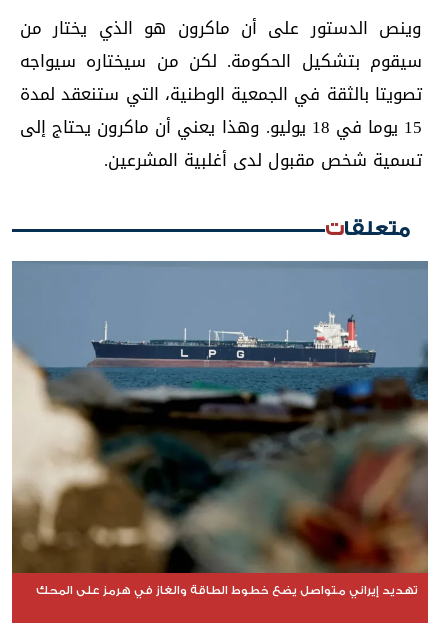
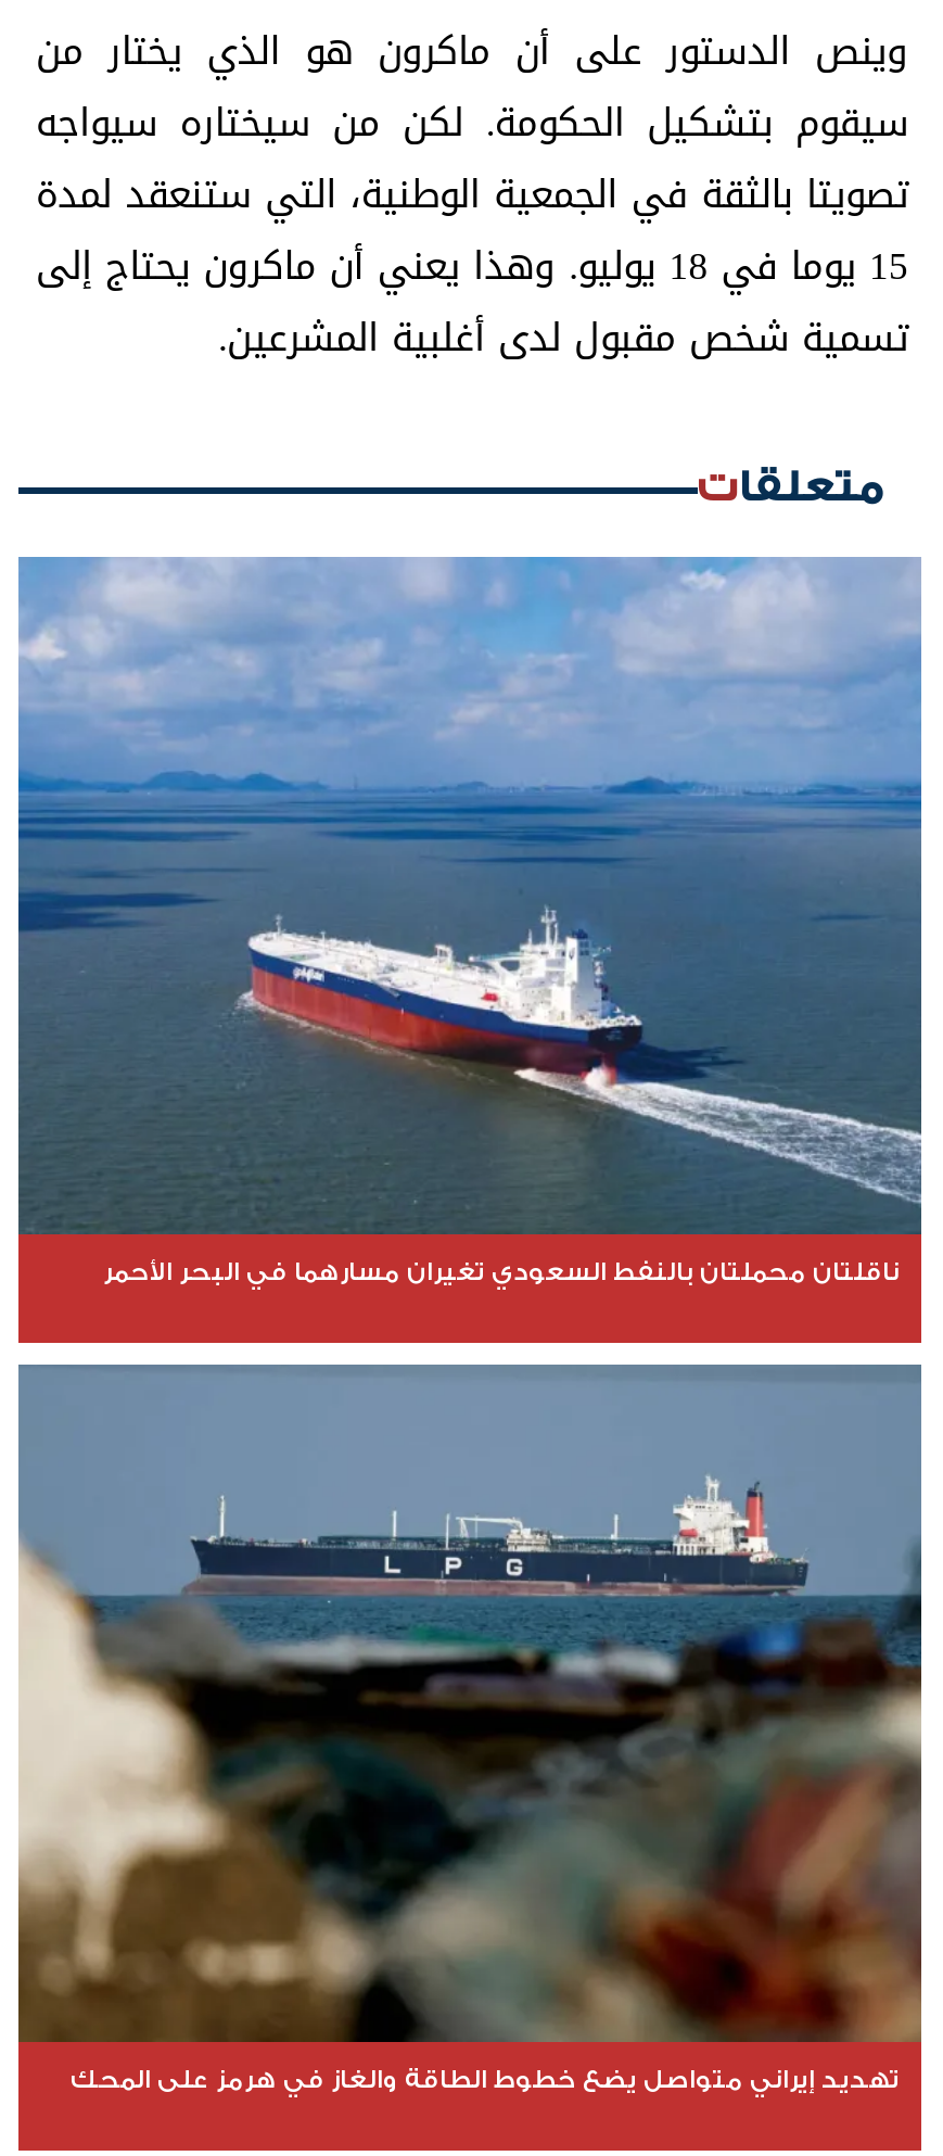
+ [image]
+ ناقلتان محملتان بالنفط السعودي تغيران مسارهما في البحر الأحمر
